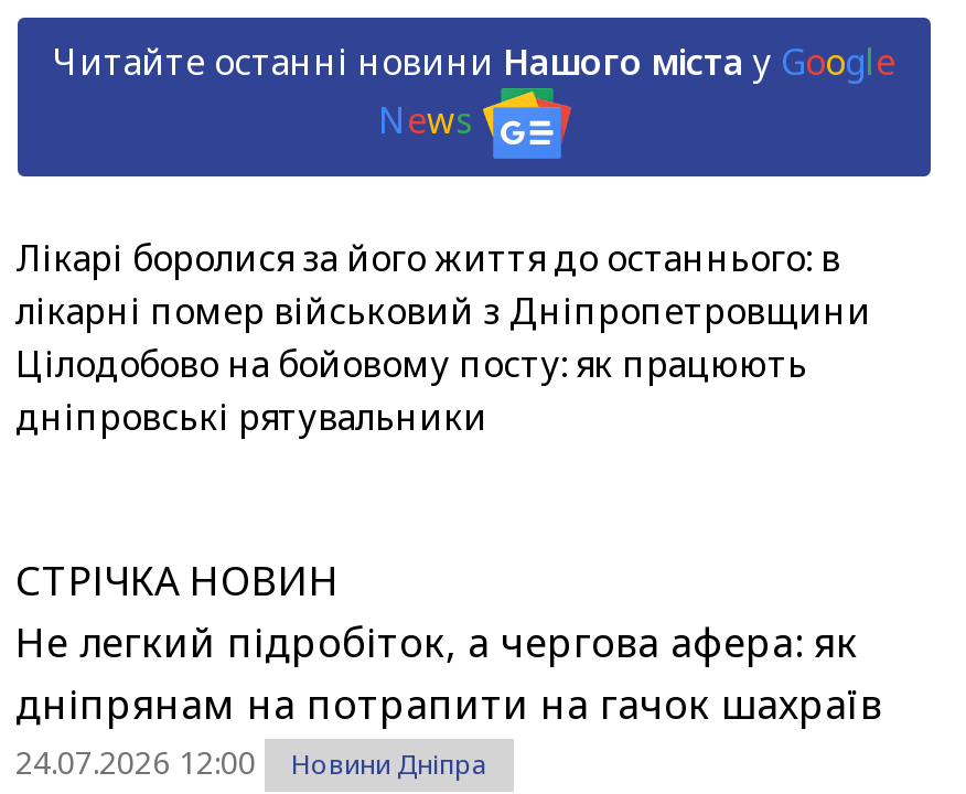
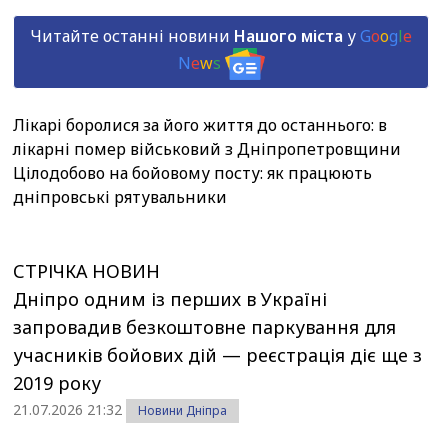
- Не легкий підробіток, а чергова афера: як
- дніпрянам на потрапити на гачок шахраїв
- 24.07.2026 12:00
+ Дніпро одним із перших в Україні
+ запровадив безкоштовне паркування для
+ учасників бойових дій — реєстрація діє ще з
+ 2019 року
+ 21.07.2026 21:32
